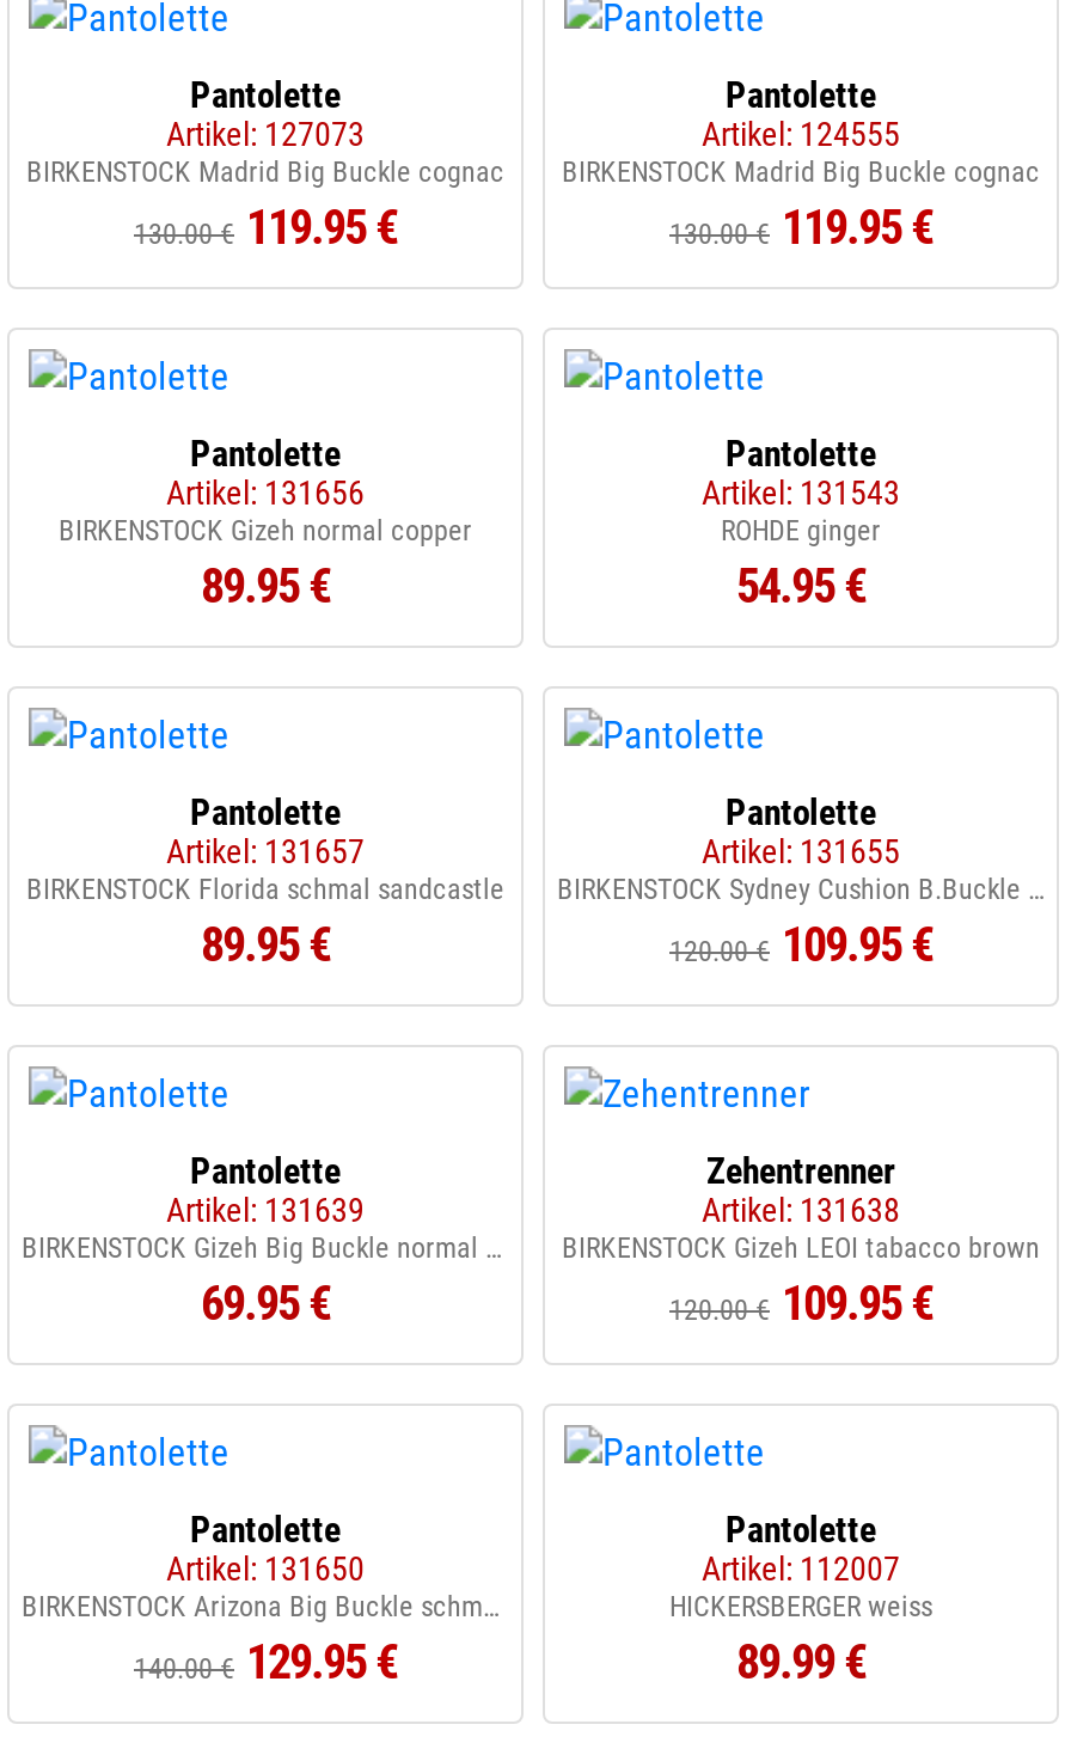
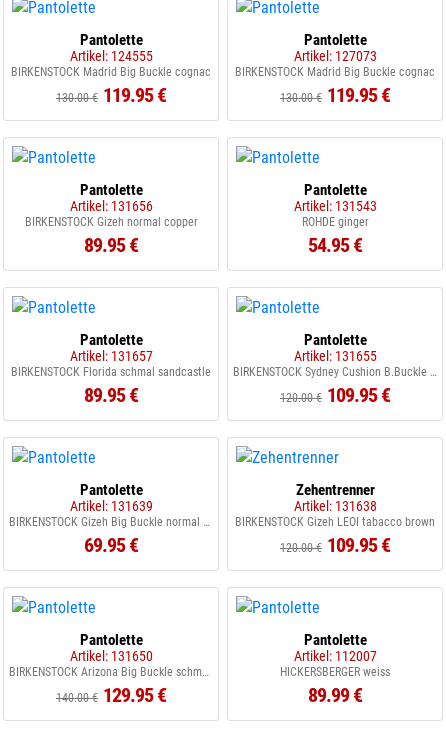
- Artikel: 127073
+ Artikel: 124555

- Artikel: 124555
+ Artikel: 127073
